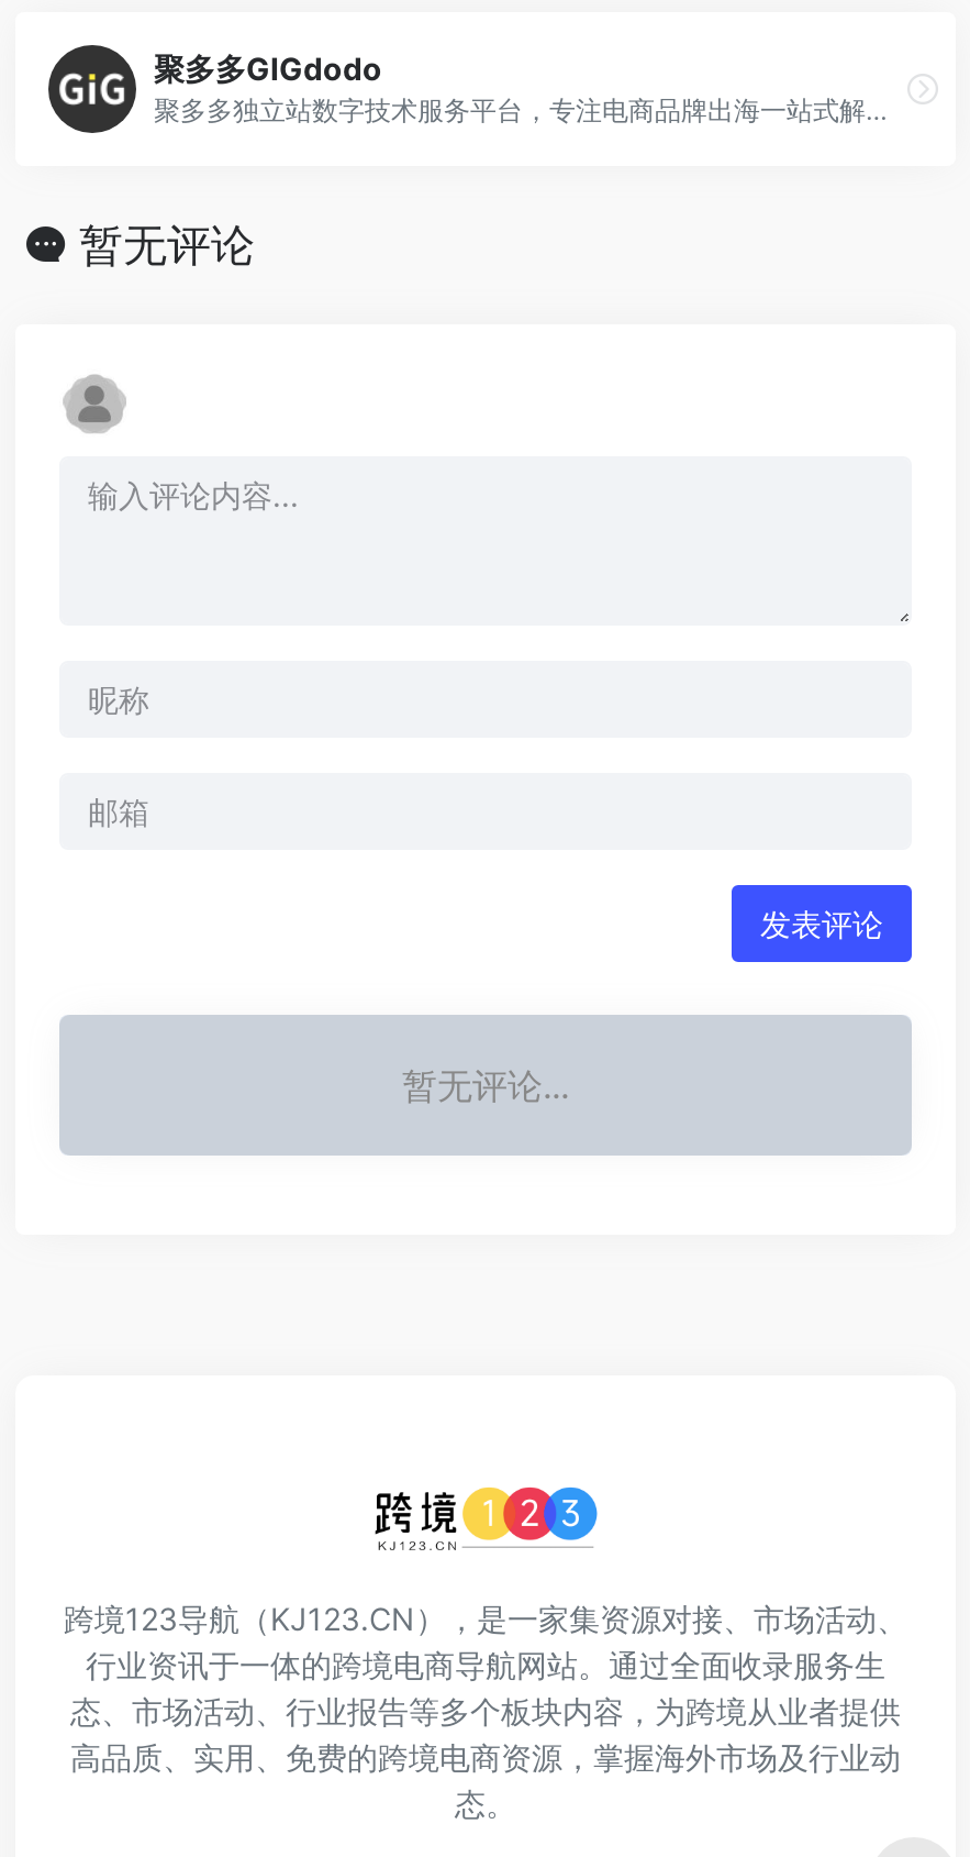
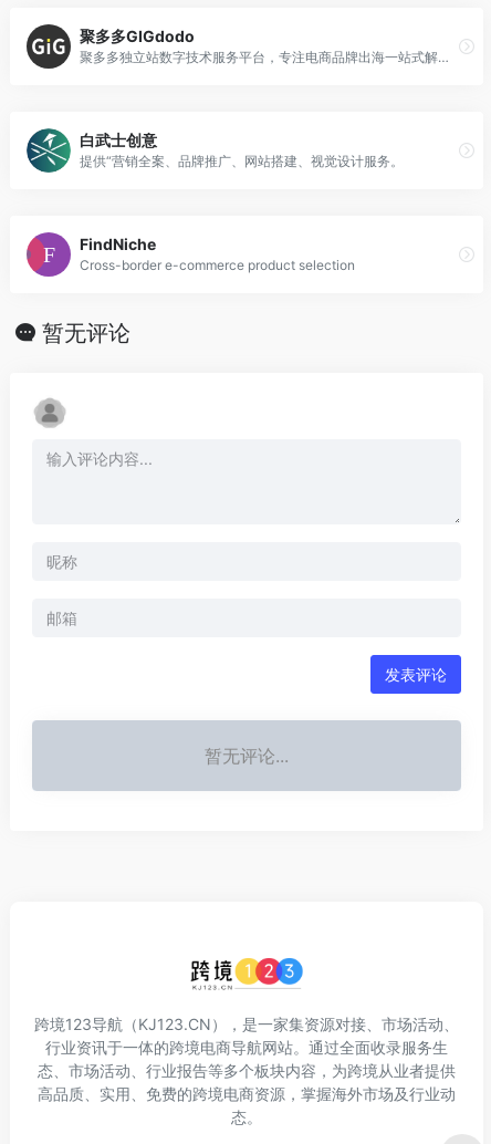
+ [image]
+ 白武士创意
+ 提供“营销全案、品牌推广、网站搭建、视觉设计服务。

+ [image]
+ FindNiche
+ Cross-border e-commerce product selection
